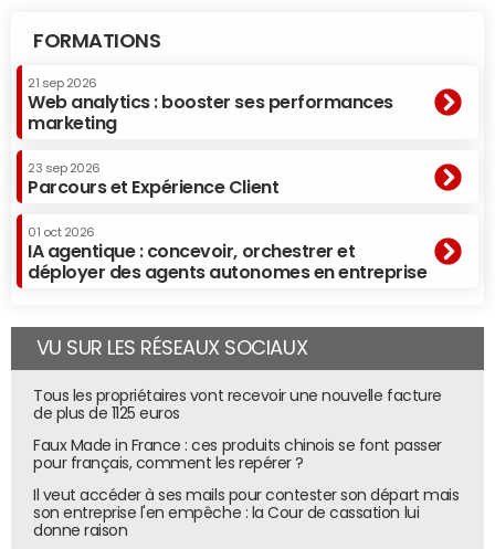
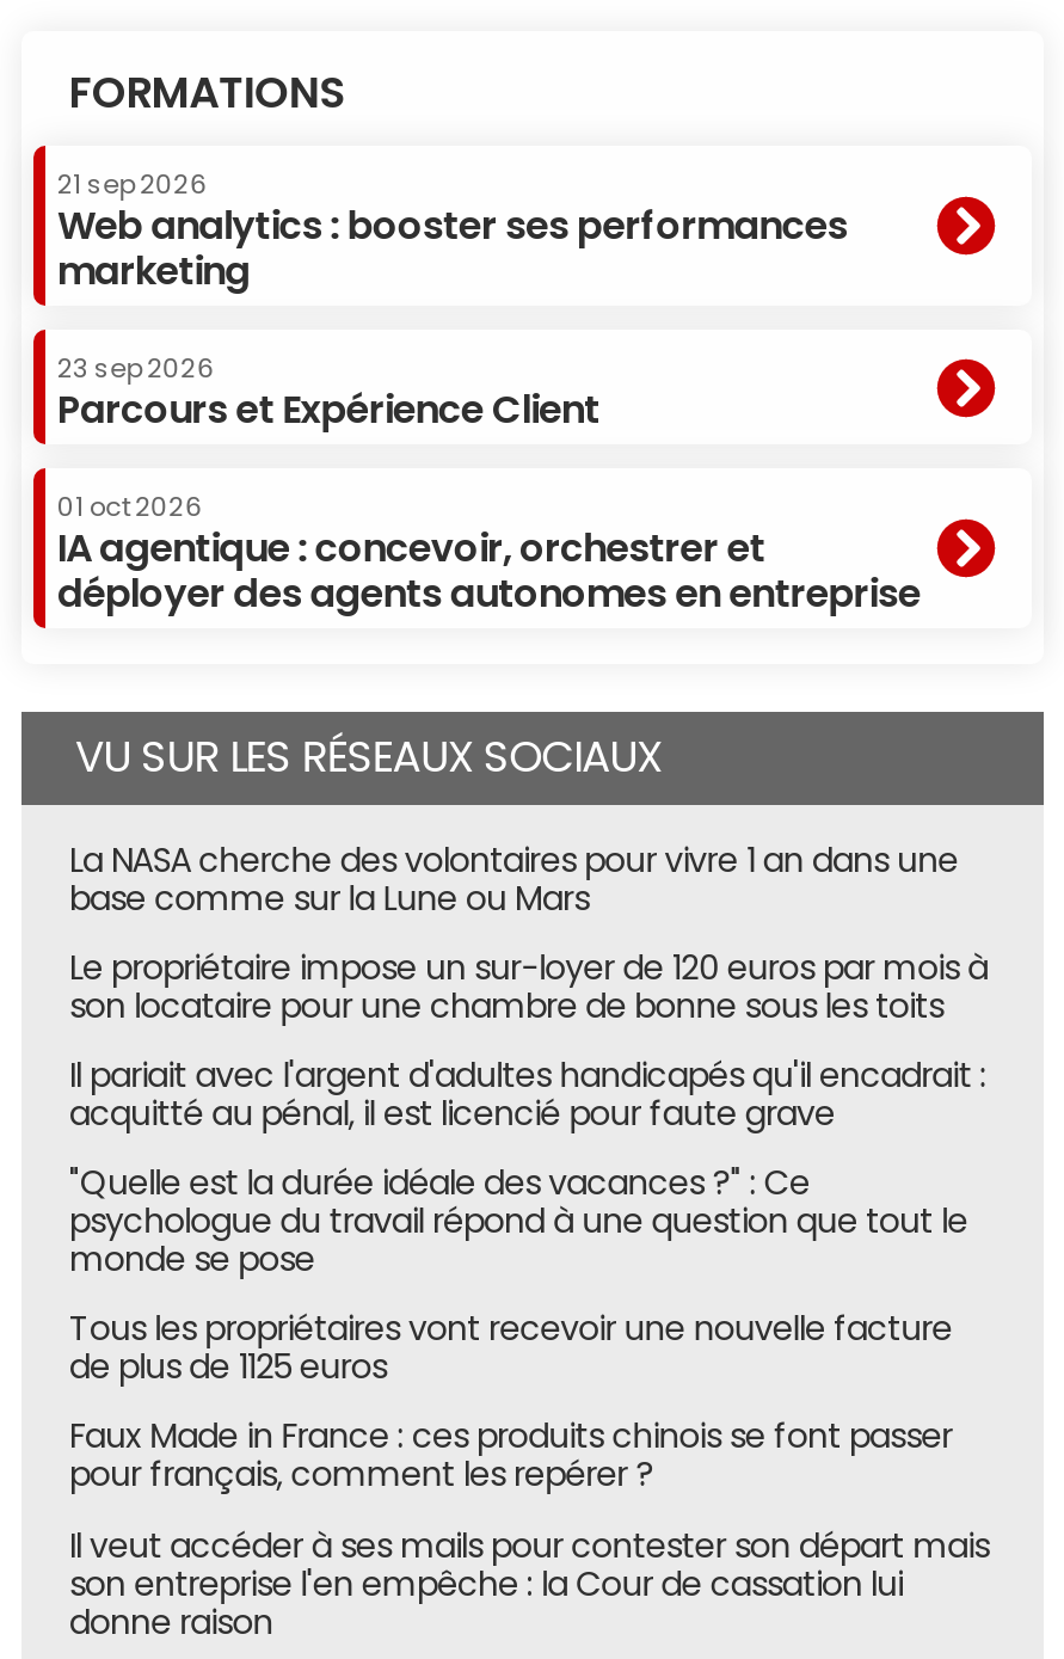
+ La NASA cherche des volontaires pour vivre 1 an dans une
+ base comme sur la Lune ou Mars
+ Le propriétaire impose un sur-loyer de 120 euros par mois à
+ son locataire pour une chambre de bonne sous les toits
+ Il pariait avec l'argent d'adultes handicapés qu'il encadrait :
+ acquitté au pénal, il est licencié pour faute grave
+ "Quelle est la durée idéale des vacances ?" : Ce
+ psychologue du travail répond à une question que tout le
+ monde se pose
